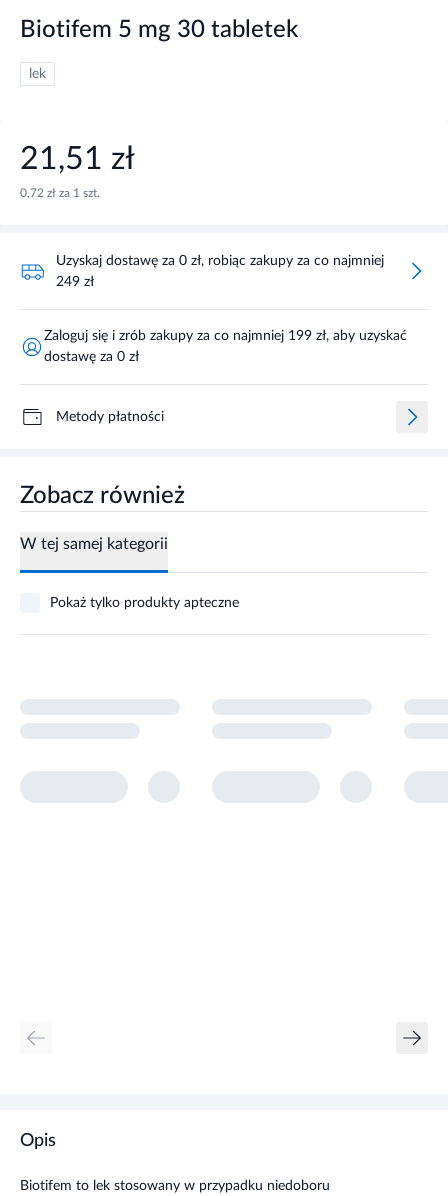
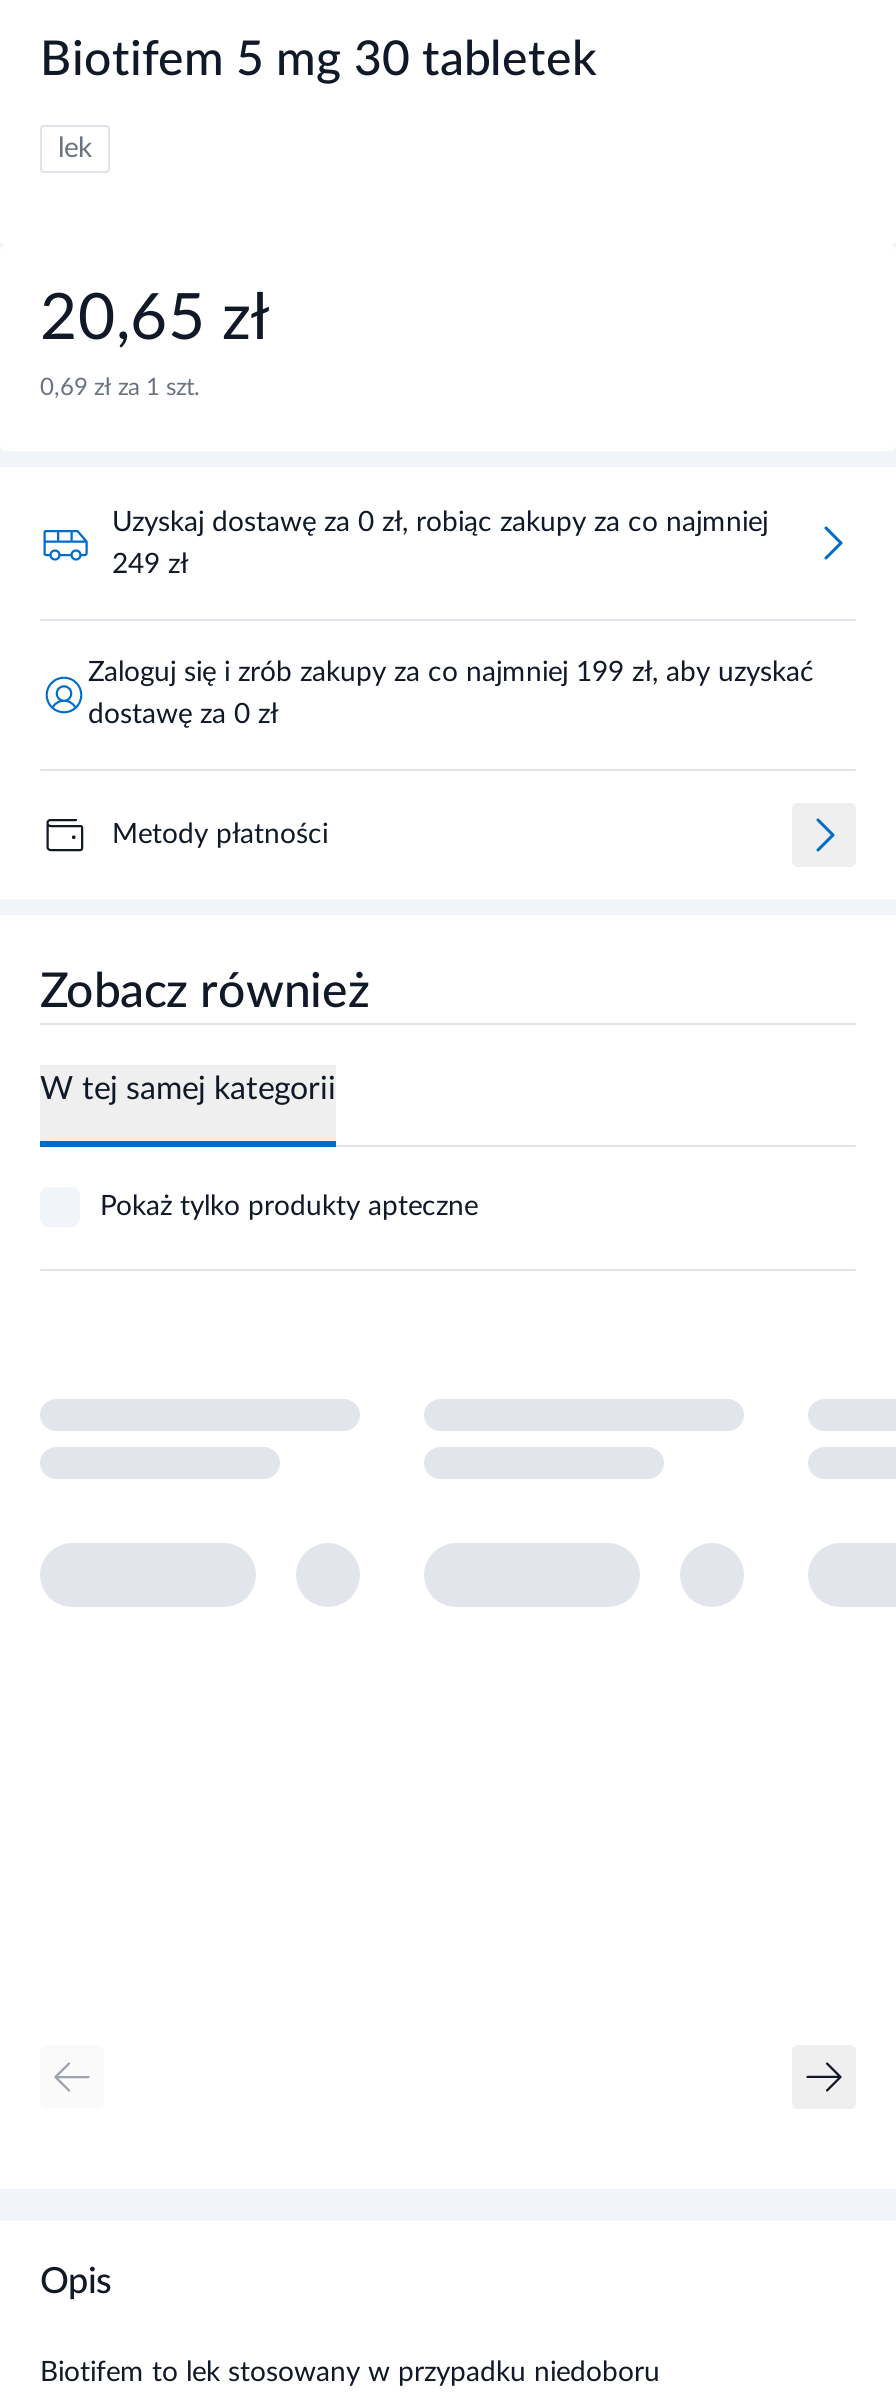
- 21,51 zł
+ 20,65 zł

- 0,72 zł za 1 szt.
+ 0,69 zł za 1 szt.
